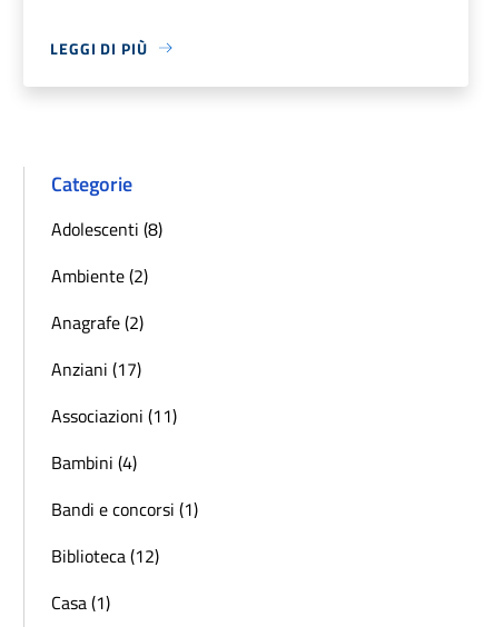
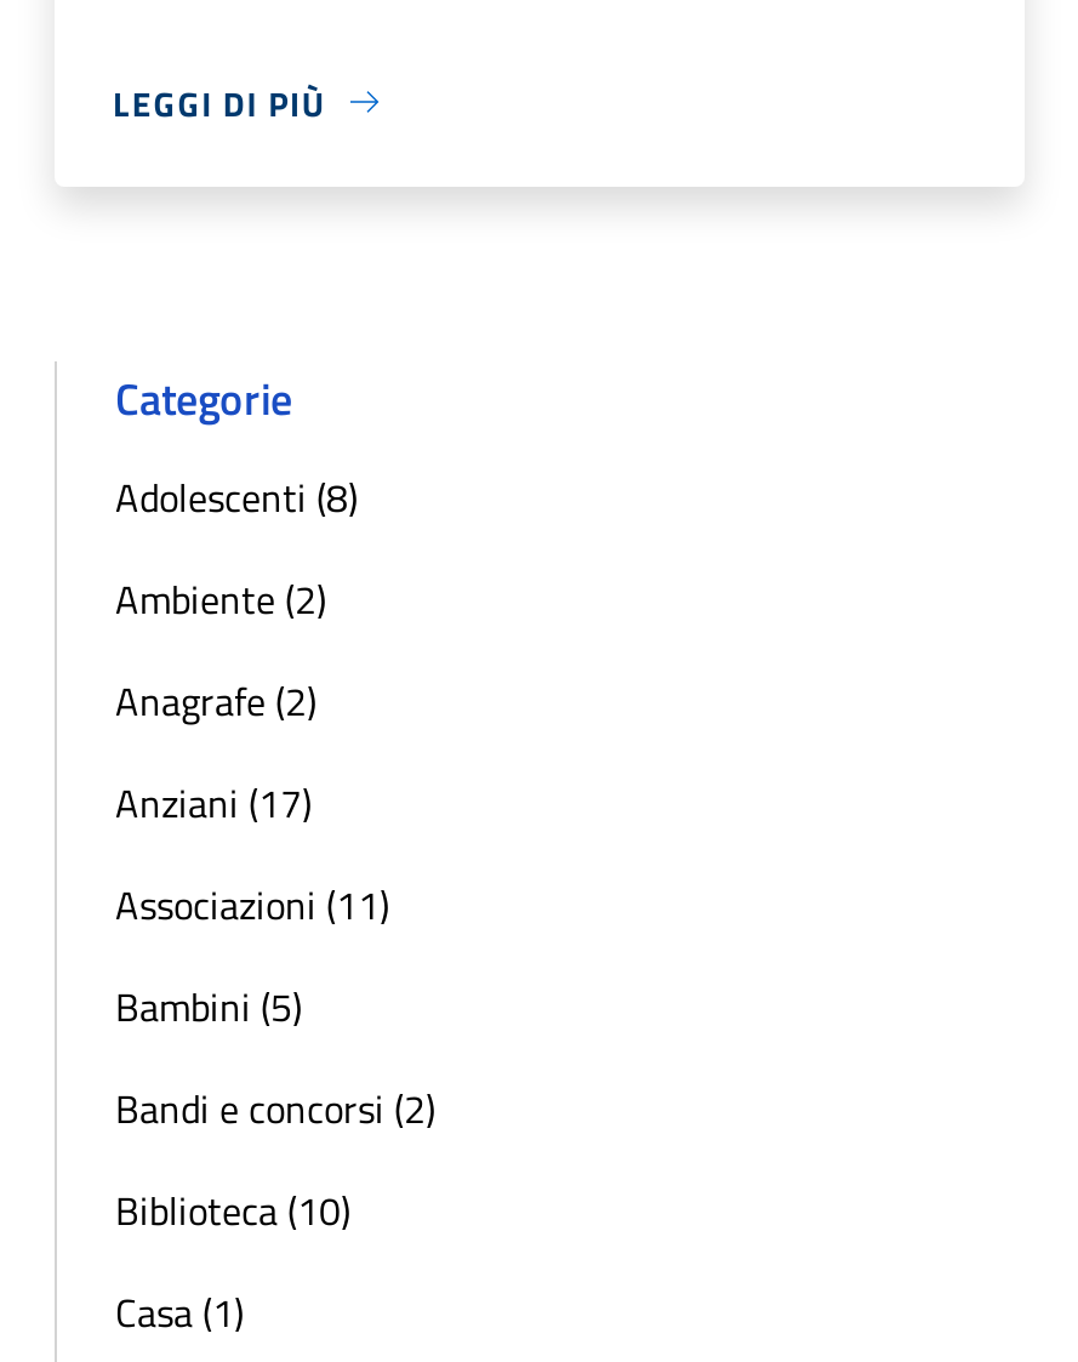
- Bambini (4)
+ Bambini (5)

- Bandi e concorsi (1)
+ Bandi e concorsi (2)

- Biblioteca (12)
+ Biblioteca (10)
